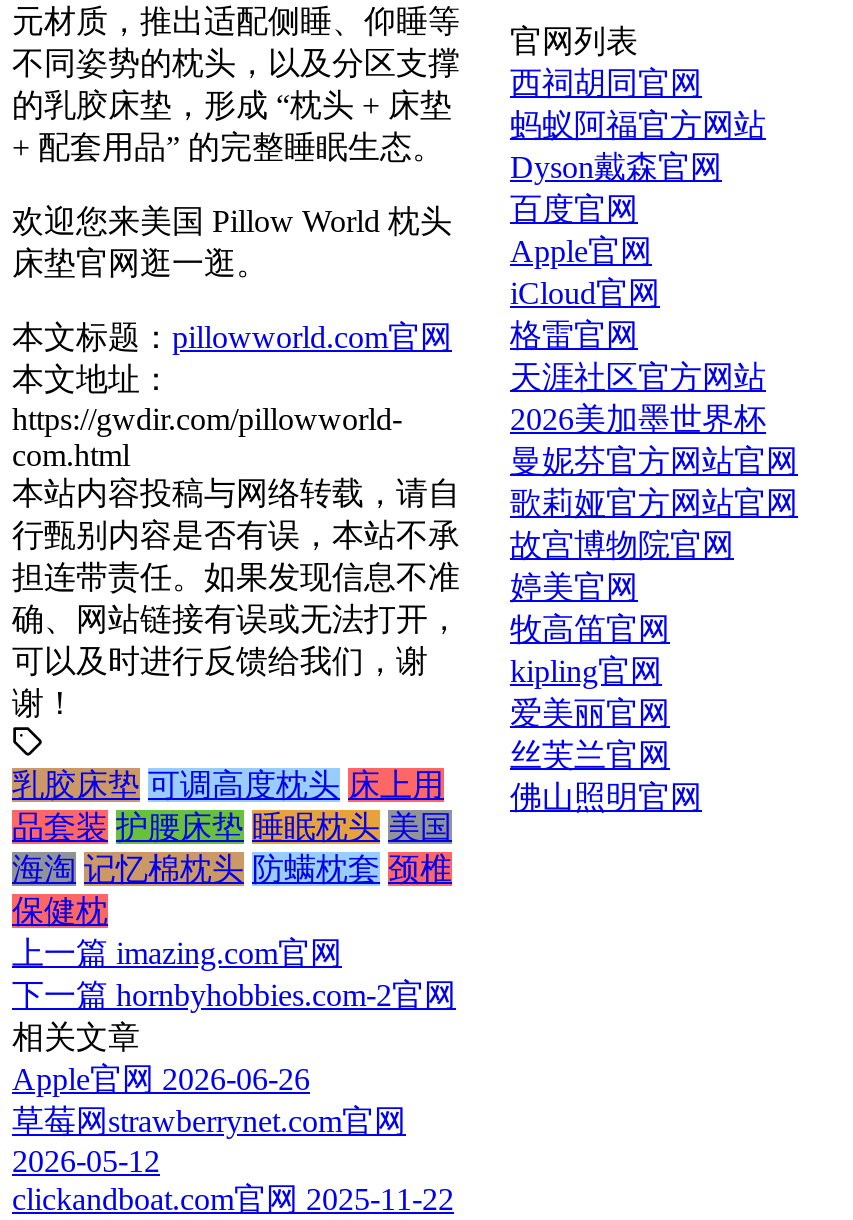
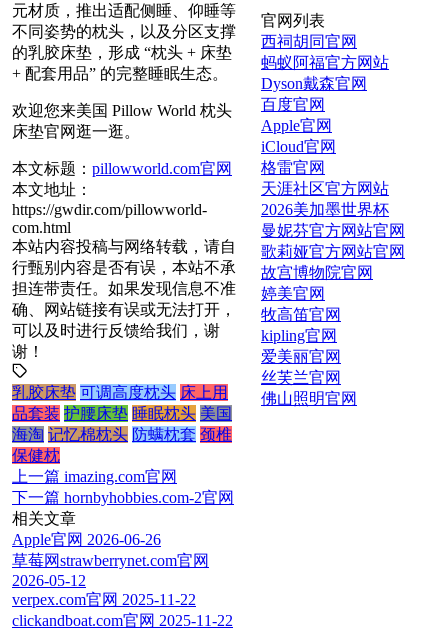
+ verpex.com官网 2025-11-22
